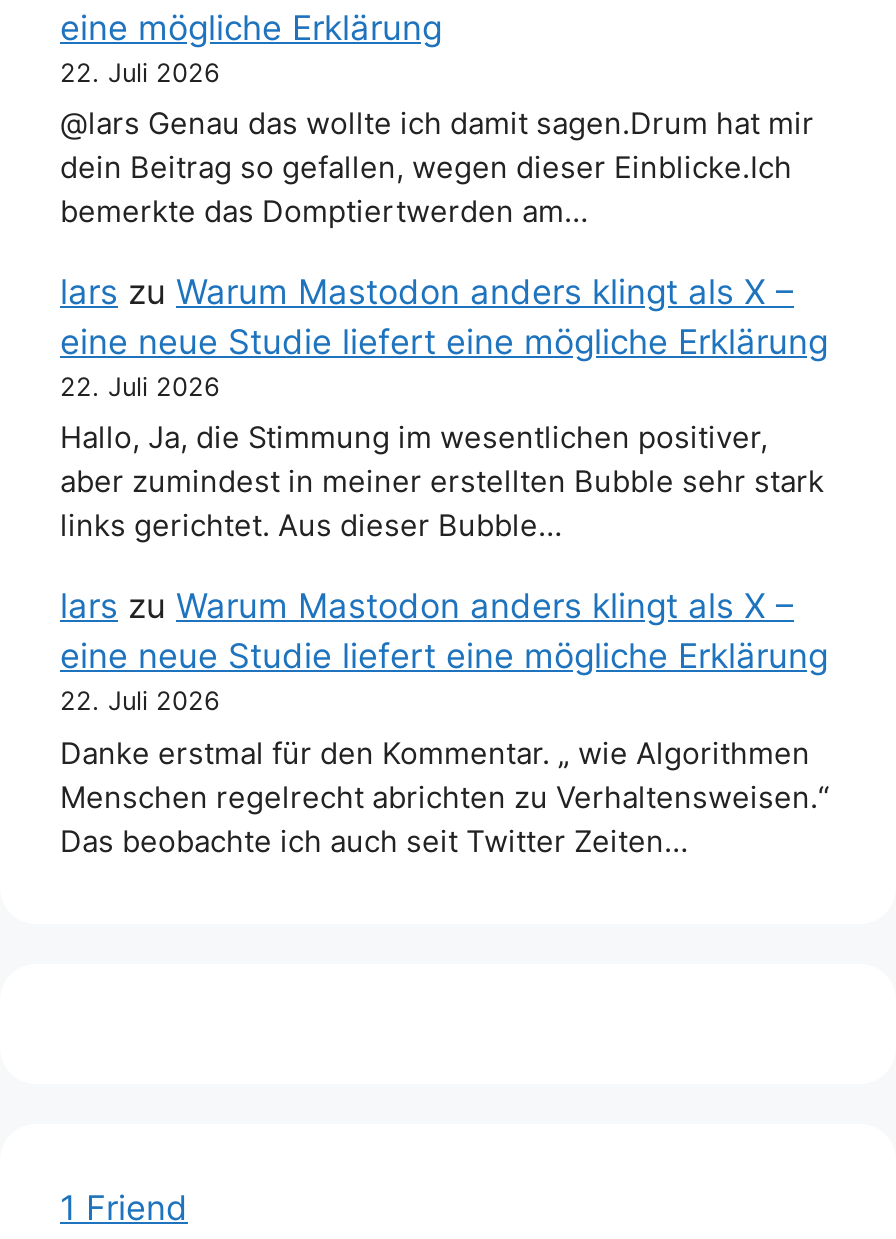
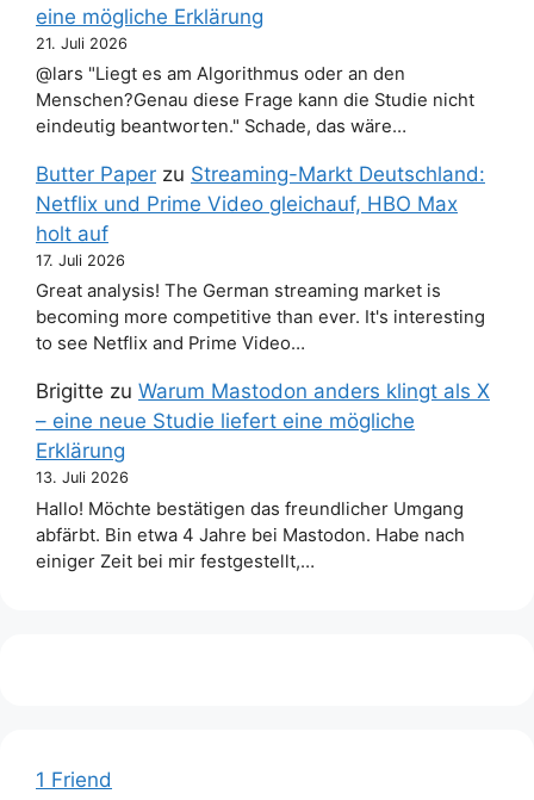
- 22. Juli 2026
+ 21. Juli 2026

- @lars Genau das wollte ich damit sagen.Drum hat mir
- dein Beitrag so gefallen, wegen dieser Einblicke.Ich
- bemerkte das Domptiertwerden am…
+ @lars "Liegt es am Algorithmus oder an den
+ Menschen?Genau diese Frage kann die Studie nicht
+ eindeutig beantworten." Schade, das wäre…

- lars zu Warum Mastodon anders klingt als X –
- eine neue Studie liefert eine mögliche Erklärung
- 22. Juli 2026
+ Butter Paper zu Streaming-Markt Deutschland:
+ Netflix und Prime Video gleichauf, HBO Max
+ holt auf
+ 17. Juli 2026

- Hallo, Ja, die Stimmung im wesentlichen positiver,
- aber zumindest in meiner erstellten Bubble sehr stark
- links gerichtet. Aus dieser Bubble…
+ Great analysis! The German streaming market is
+ becoming more competitive than ever. It's interesting
+ to see Netflix and Prime Video…

- lars zu Warum Mastodon anders klingt als X –
- eine neue Studie liefert eine mögliche Erklärung
- 22. Juli 2026
+ Brigitte zu Warum Mastodon anders klingt als X
+ – eine neue Studie liefert eine mögliche
+ Erklärung
+ 13. Juli 2026

- Danke erstmal für den Kommentar. „ wie Algorithmen
- Menschen regelrecht abrichten zu Verhaltensweisen.“
- Das beobachte ich auch seit Twitter Zeiten…
+ Hallo! Möchte bestätigen das freundlicher Umgang
+ abfärbt. Bin etwa 4 Jahre bei Mastodon. Habe nach
+ einiger Zeit bei mir festgestellt,…
